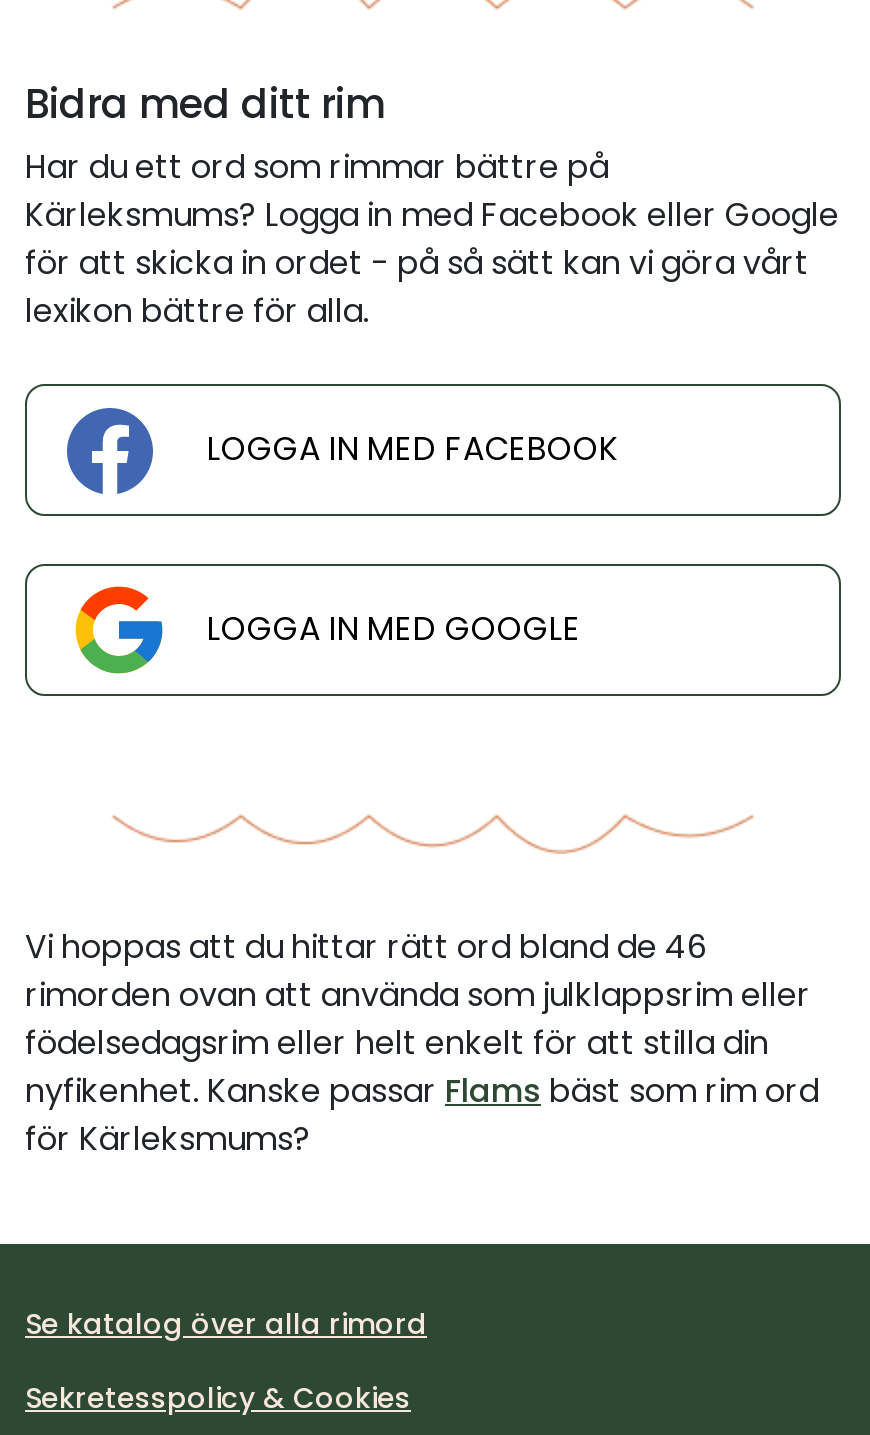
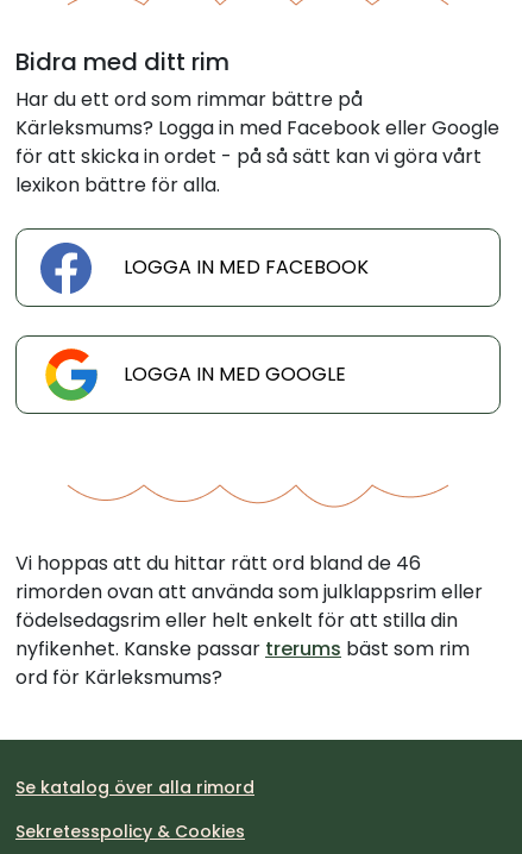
- nyfikenhet. Kanske passar Flams bäst som rim ord
- för Kärleksmums?
+ nyfikenhet. Kanske passar trerums bäst som rim
+ ord för Kärleksmums?
